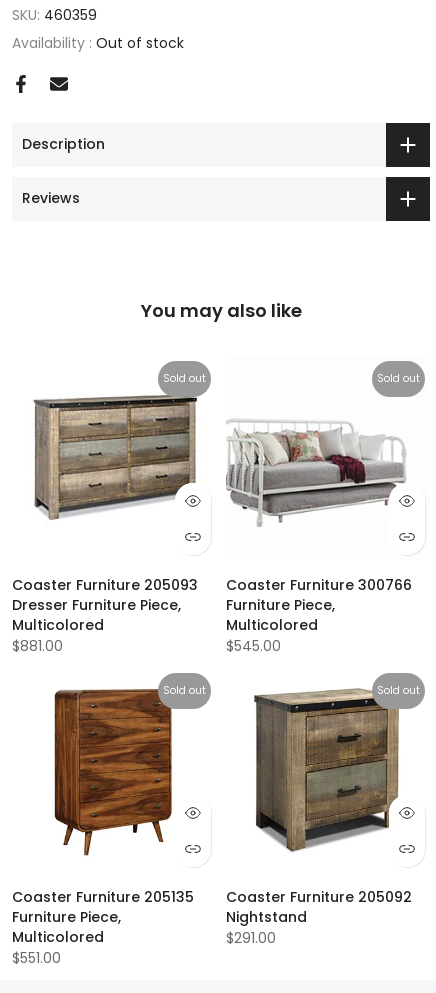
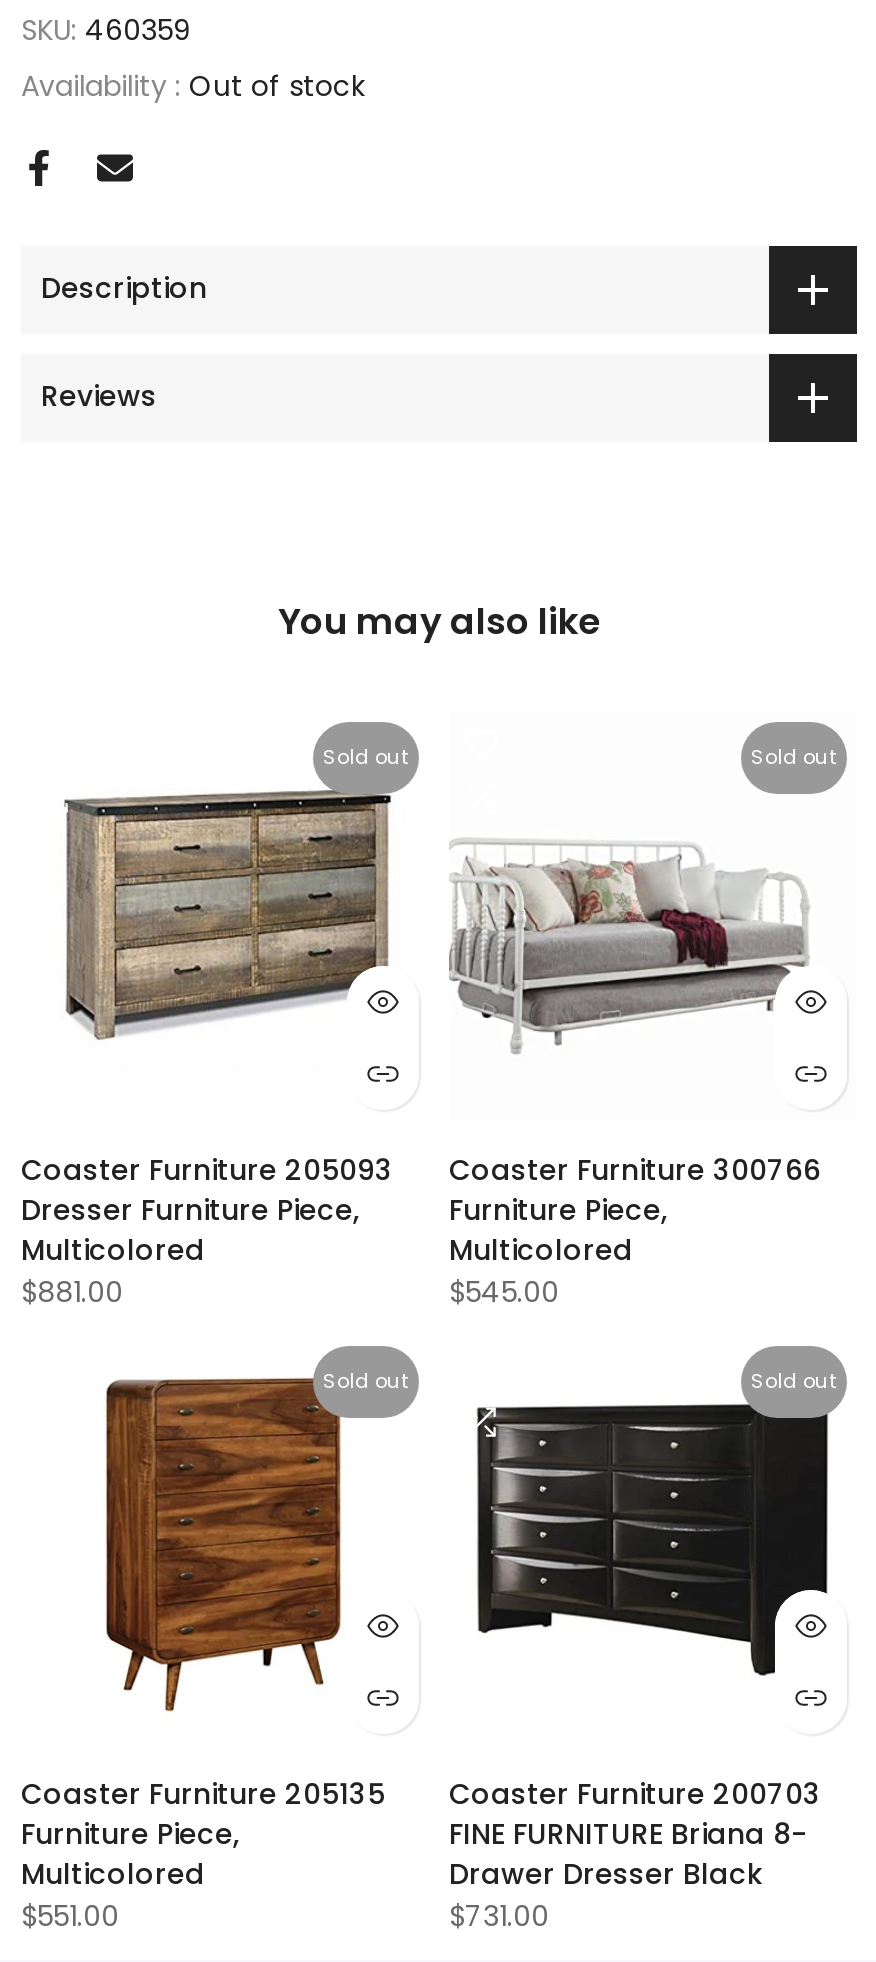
- [image]
- Coaster Furniture 205092
- Nightstand
- $291.00
+ [image]
+ Coaster Furniture 200703
+ FINE FURNITURE Briana 8-
+ Drawer Dresser Black
+ $731.00
